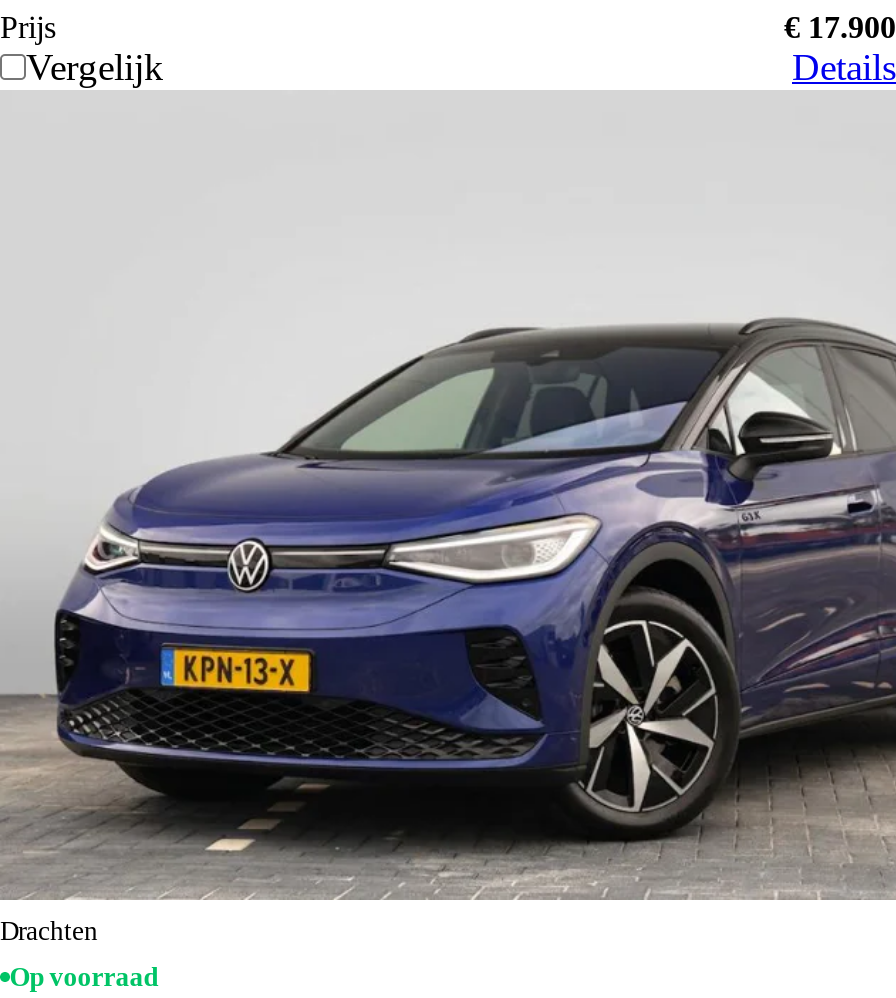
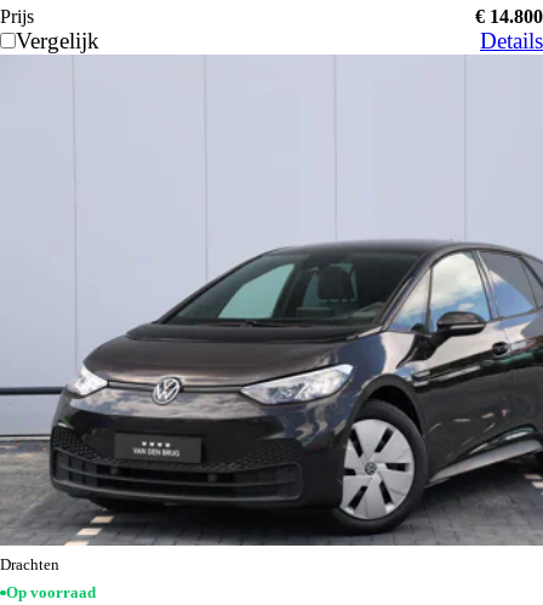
- € 17.900
+ € 14.800

- [image]
+ [image]
